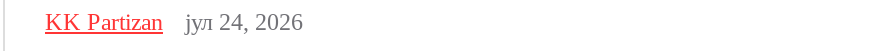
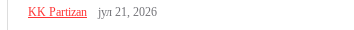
- KK Partizan јул 24, 2026
+ KK Partizan јул 21, 2026
